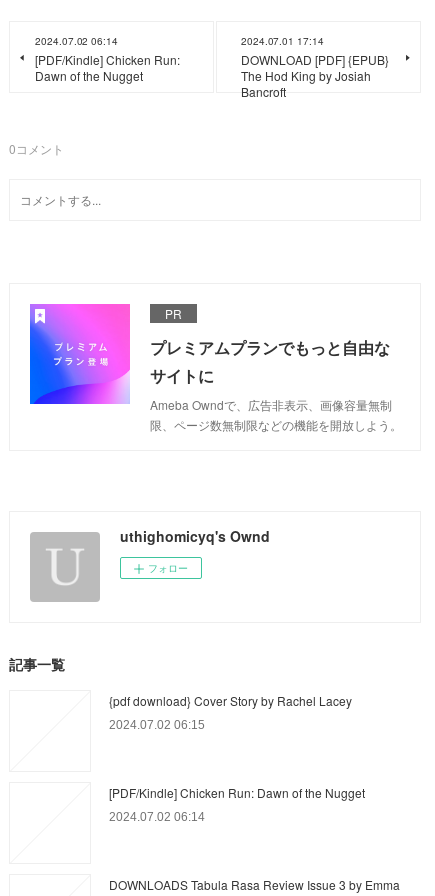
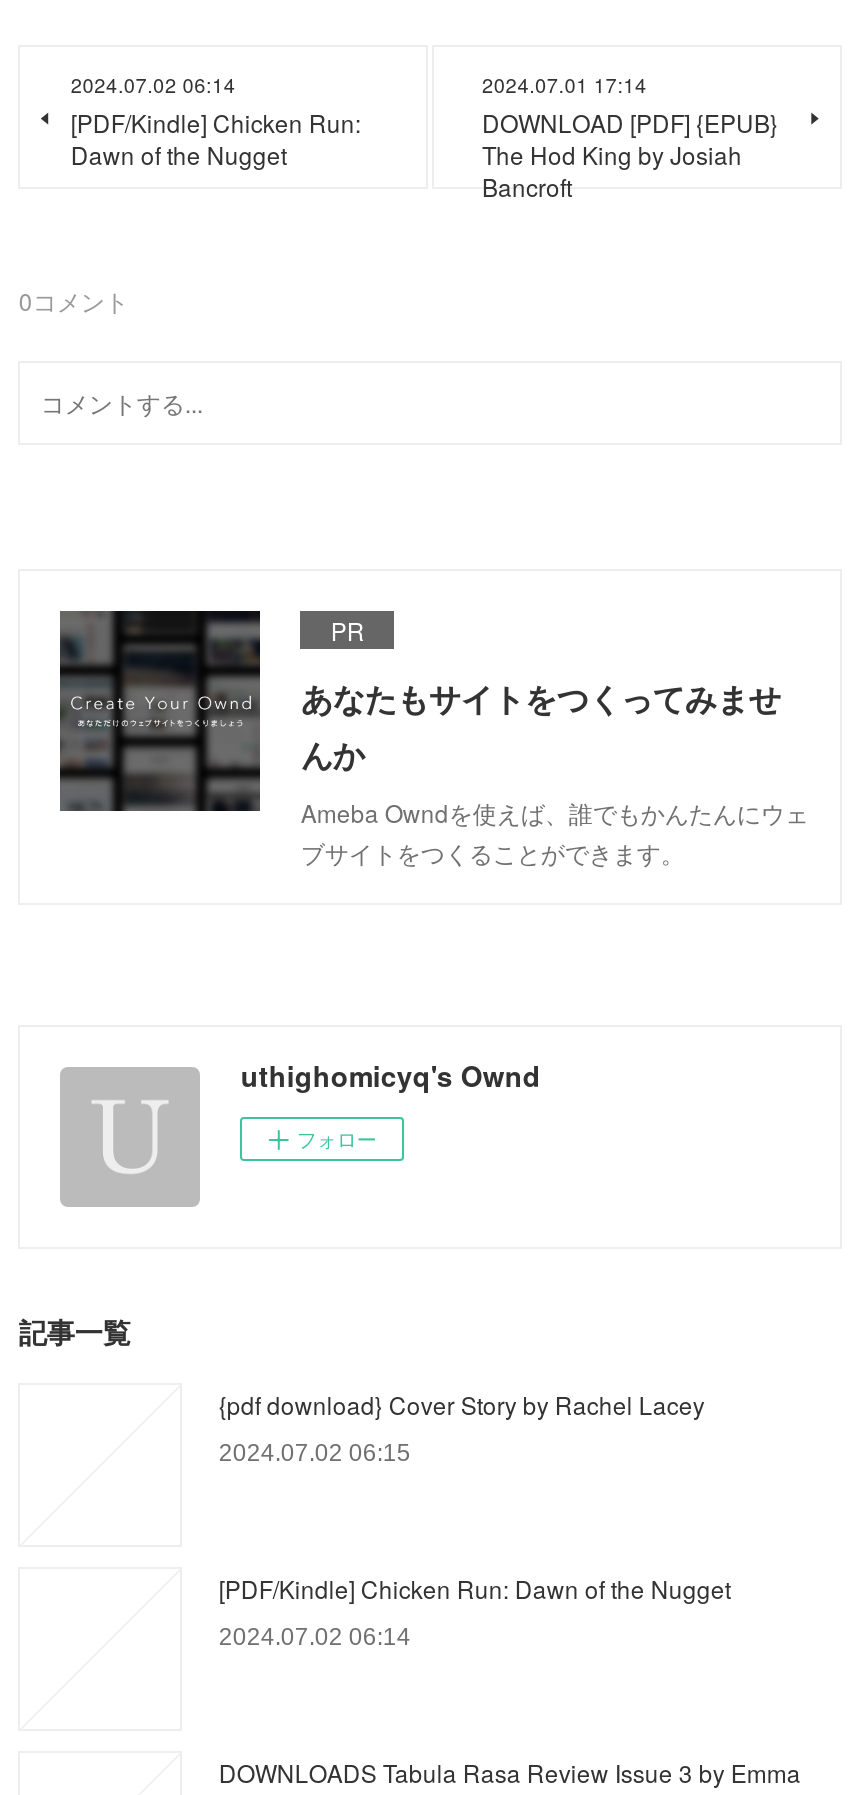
- [image]
- プレミアムプランでもっと自由な
- サイトに
- Ameba Owndで、広告非表示、画像容量無制
- 限、ページ数無制限などの機能を開放しよう。
+ [image]
+ あなたもサイトをつくってみませ
+ んか
+ Ameba Owndを使えば、誰でもかんたんにウェ
+ ブサイトをつくることができます。
